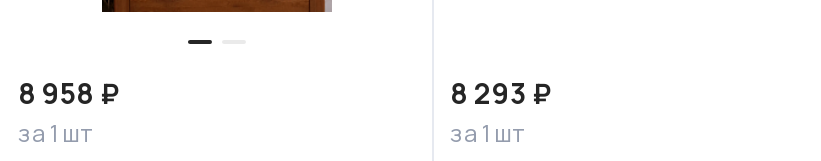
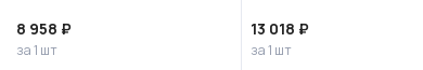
- 8 293 ₽
+ 13 018 ₽
